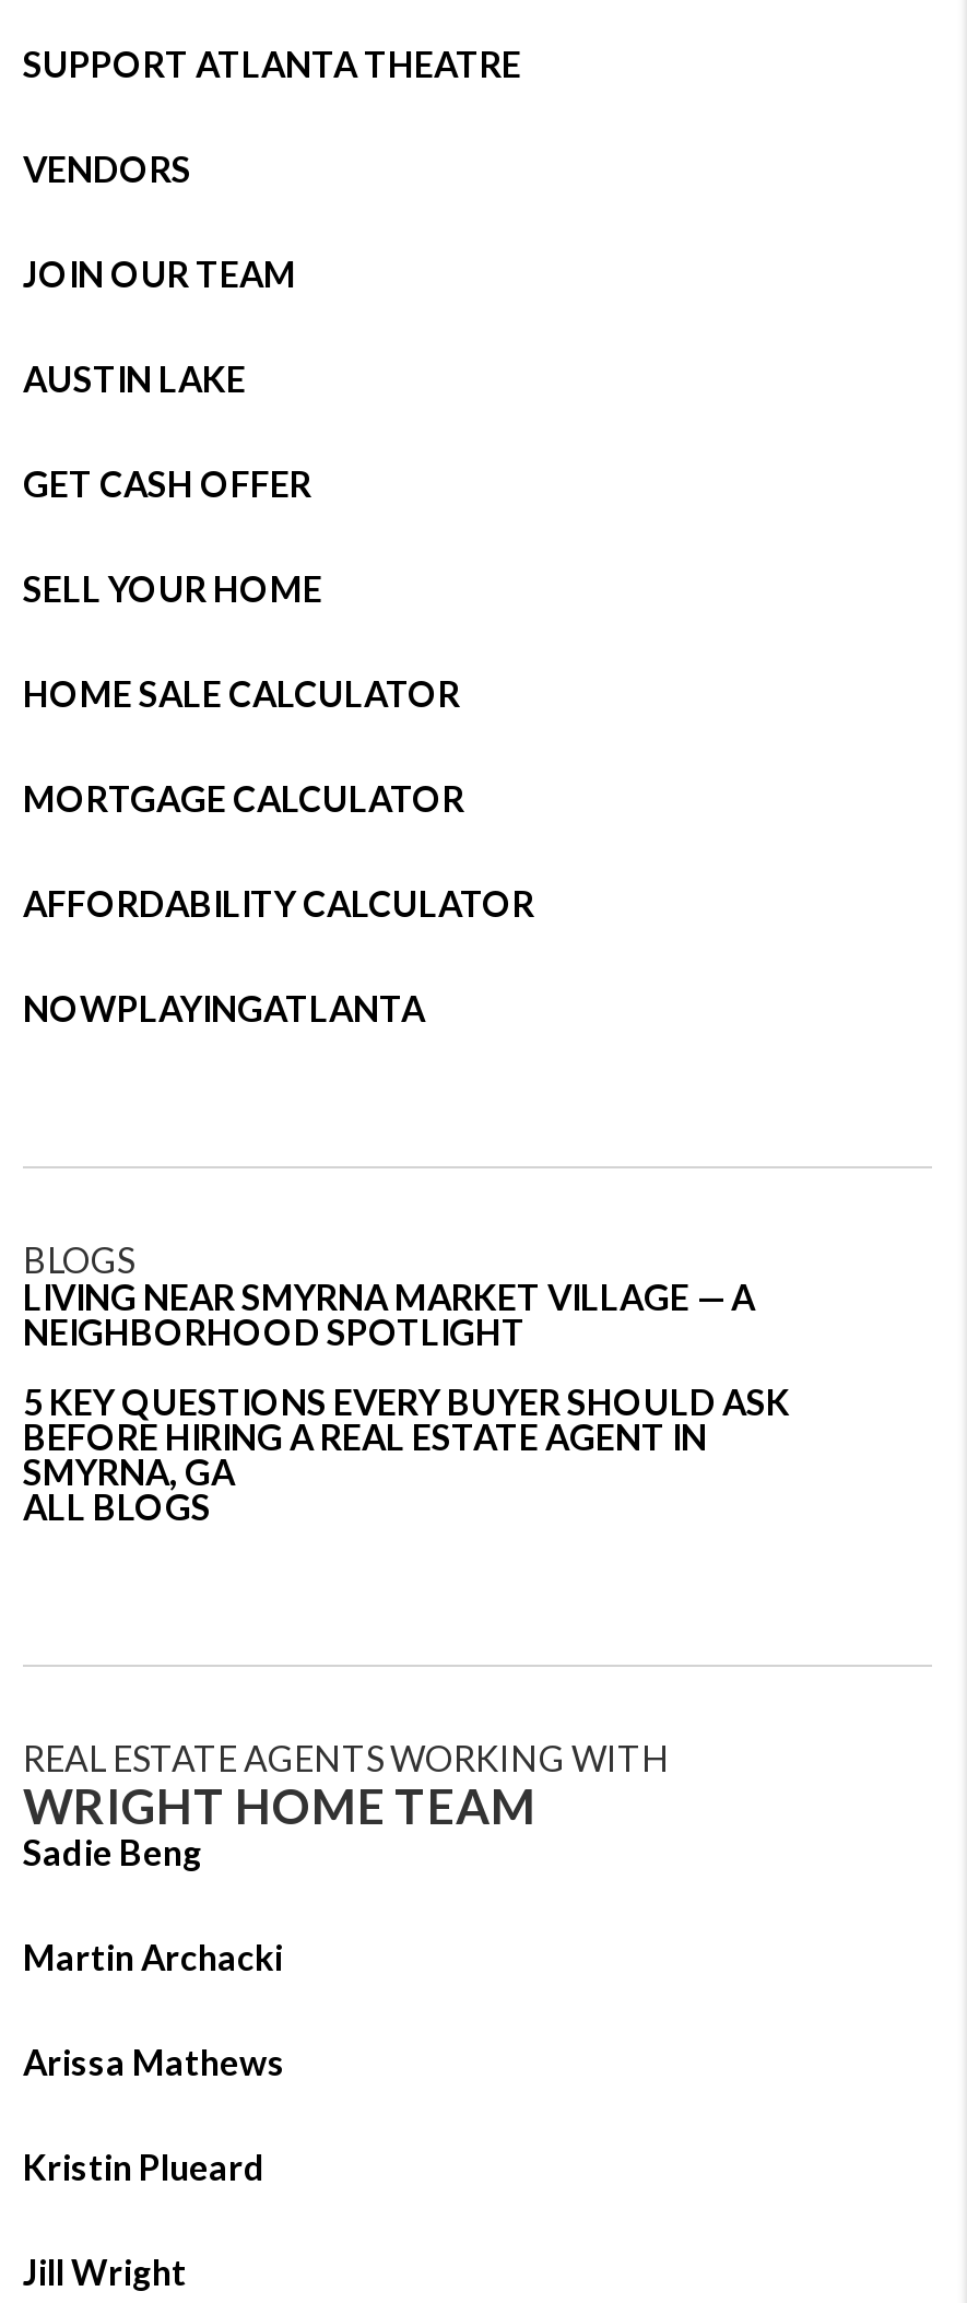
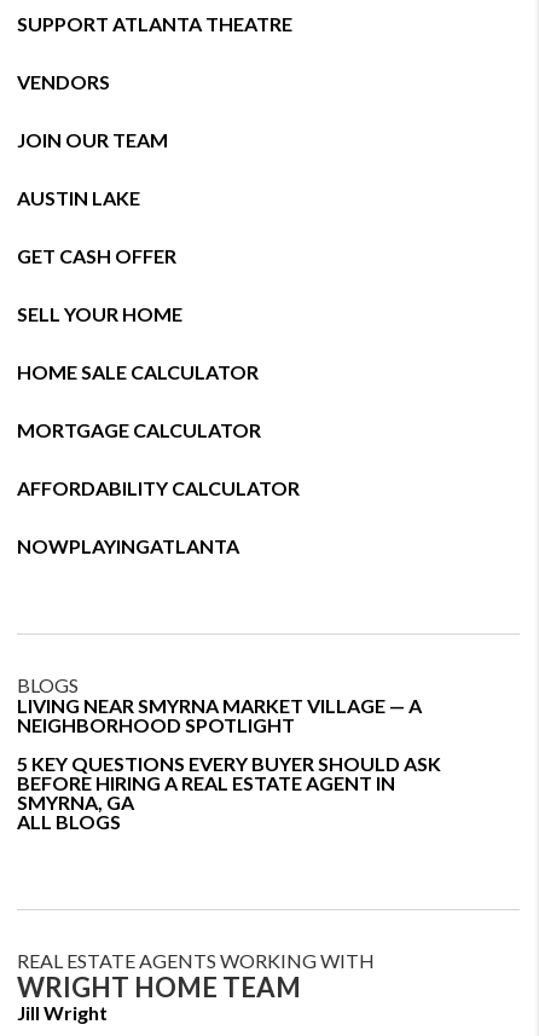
- Sadie Beng
- Martin Archacki
- Arissa Mathews
- Kristin Plueard
